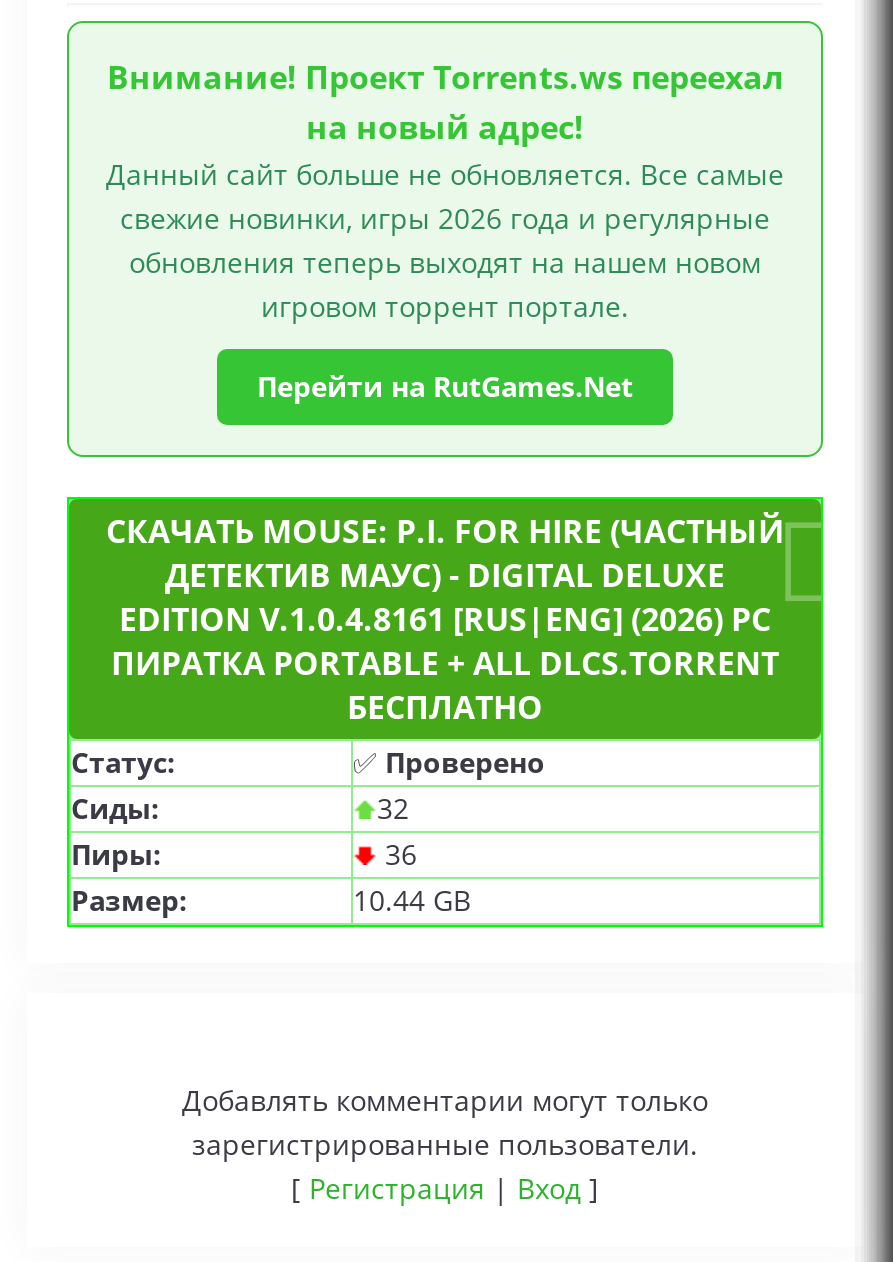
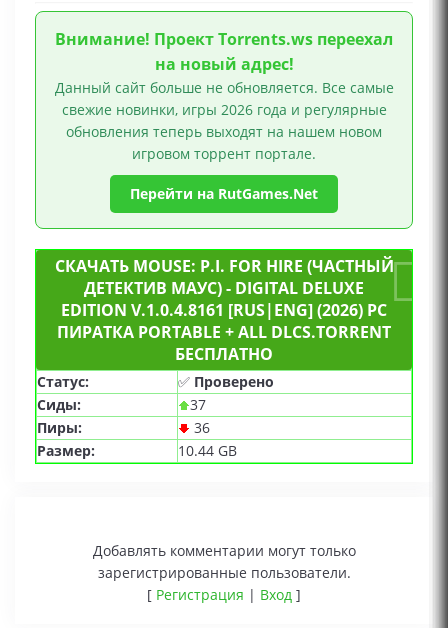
- 32
+ 37
